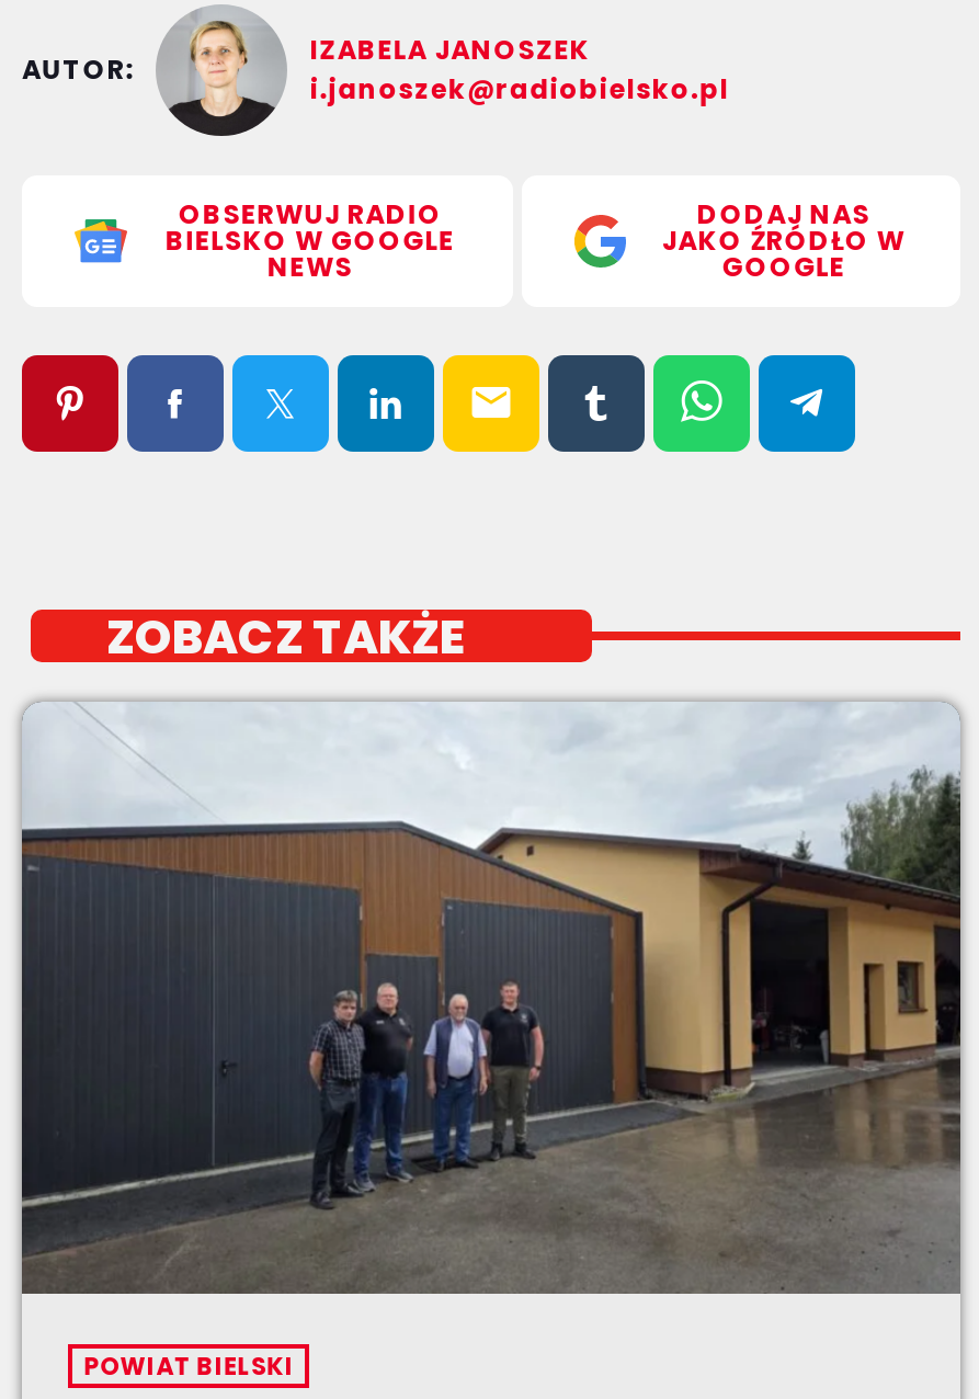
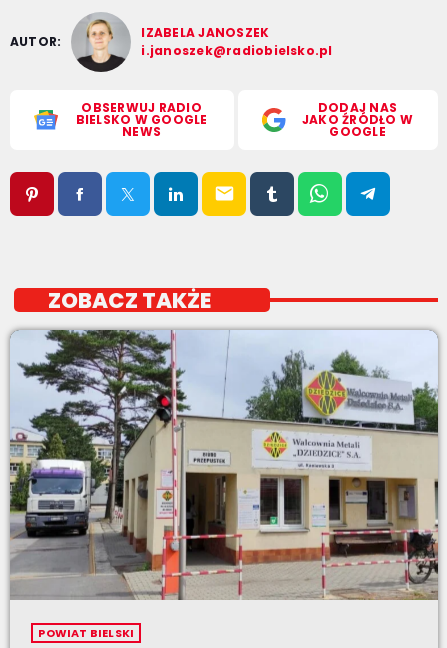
- [image]
+ [image]
